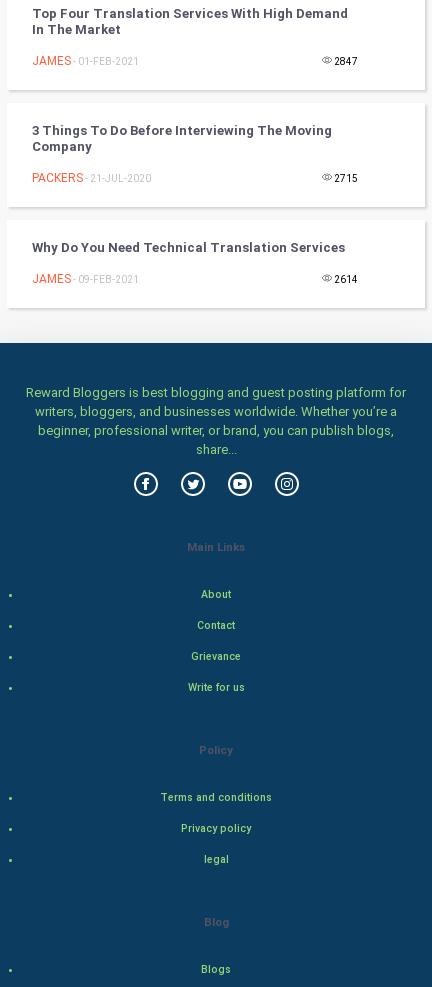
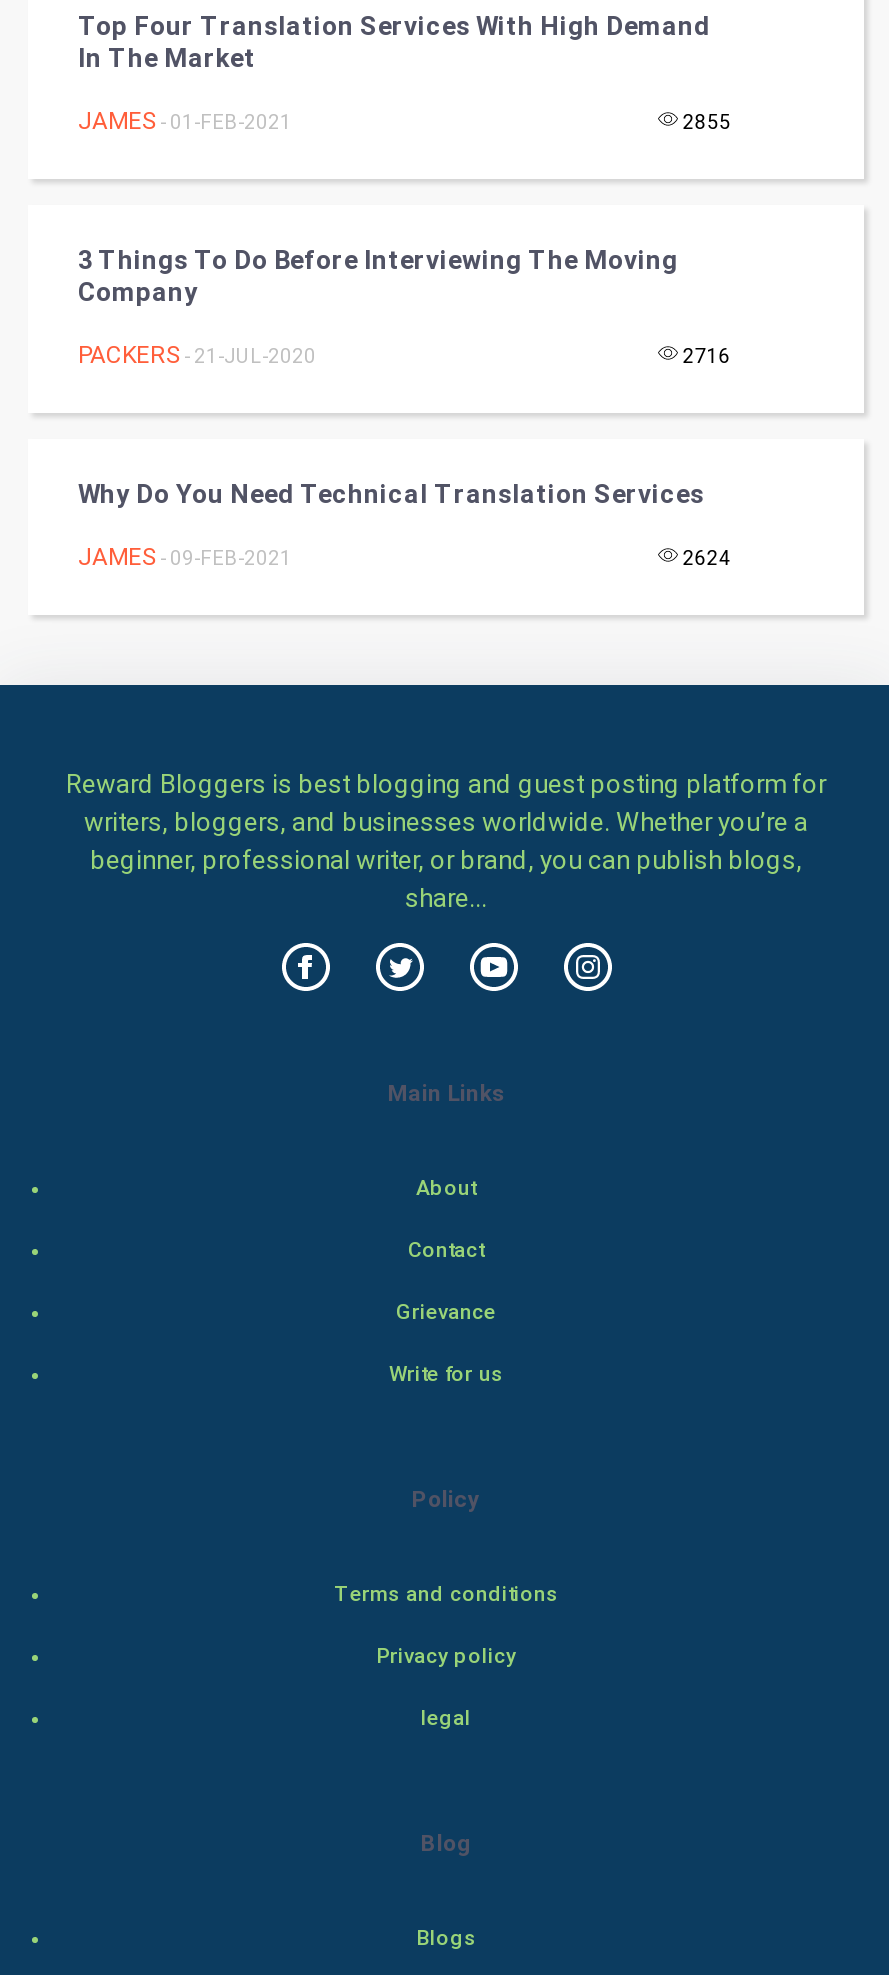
- 2847
+ 2855

- 2715
+ 2716

- 2614
+ 2624
